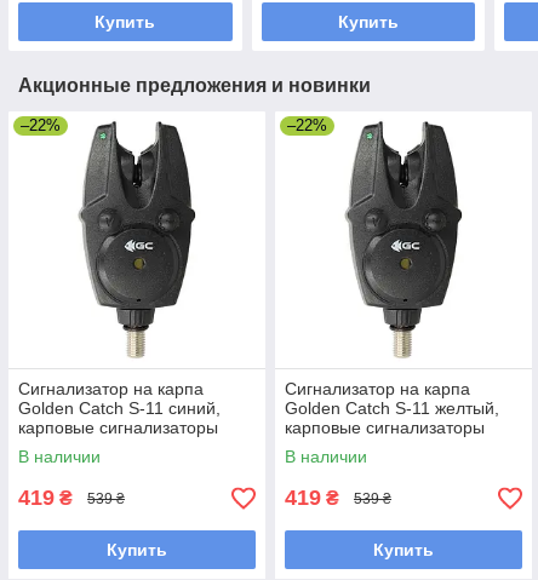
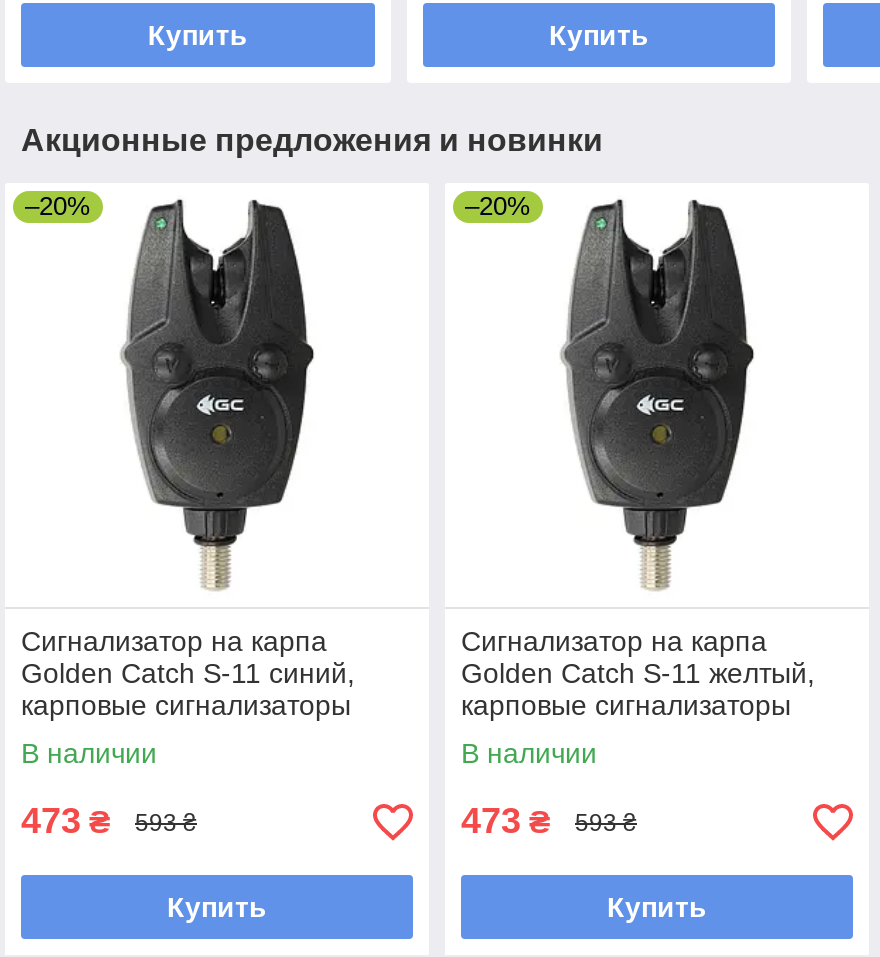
- –22%
+ –20%

- –22%
+ –20%

- 419 ₴
+ 473 ₴

- 539 ₴
+ 593 ₴

- 419 ₴
+ 473 ₴

- 539 ₴
+ 593 ₴
